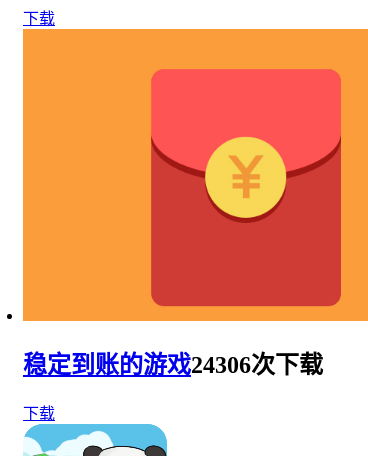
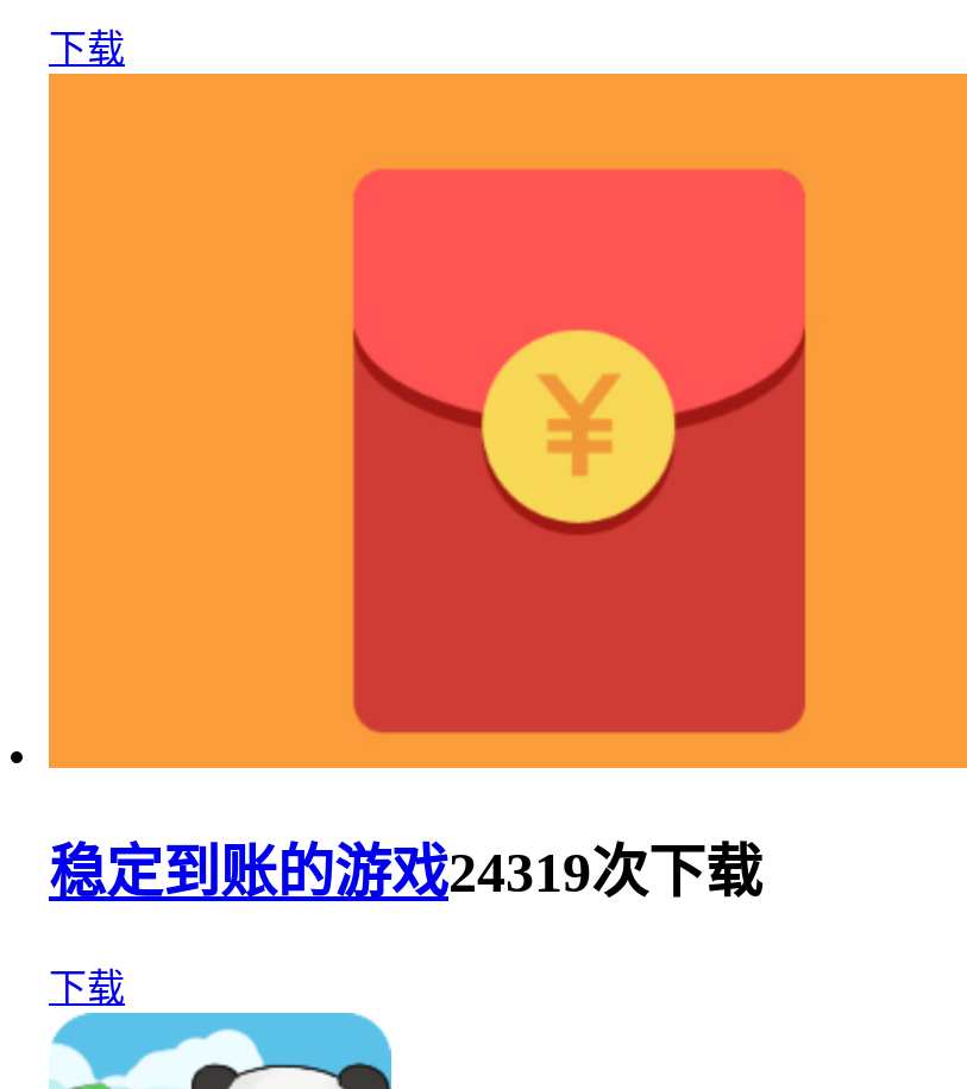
- 稳定到账的游戏24306次下载
+ 稳定到账的游戏24319次下载
